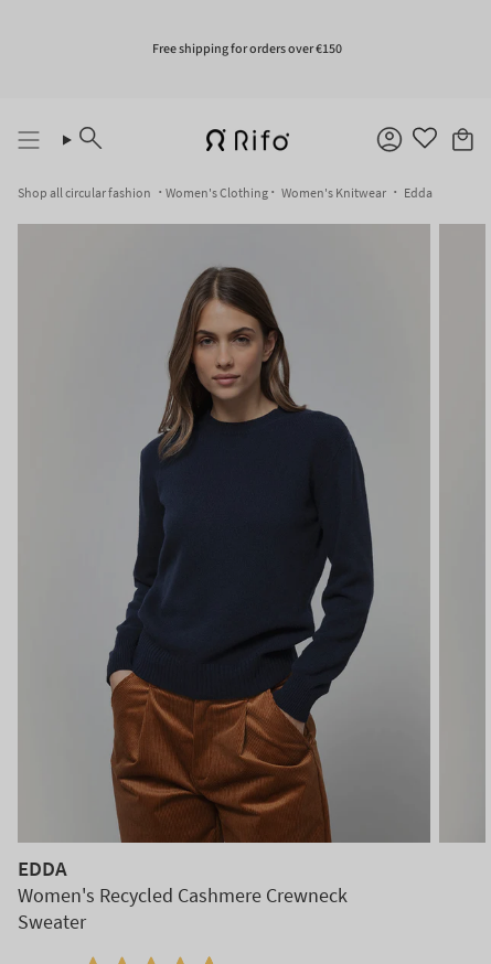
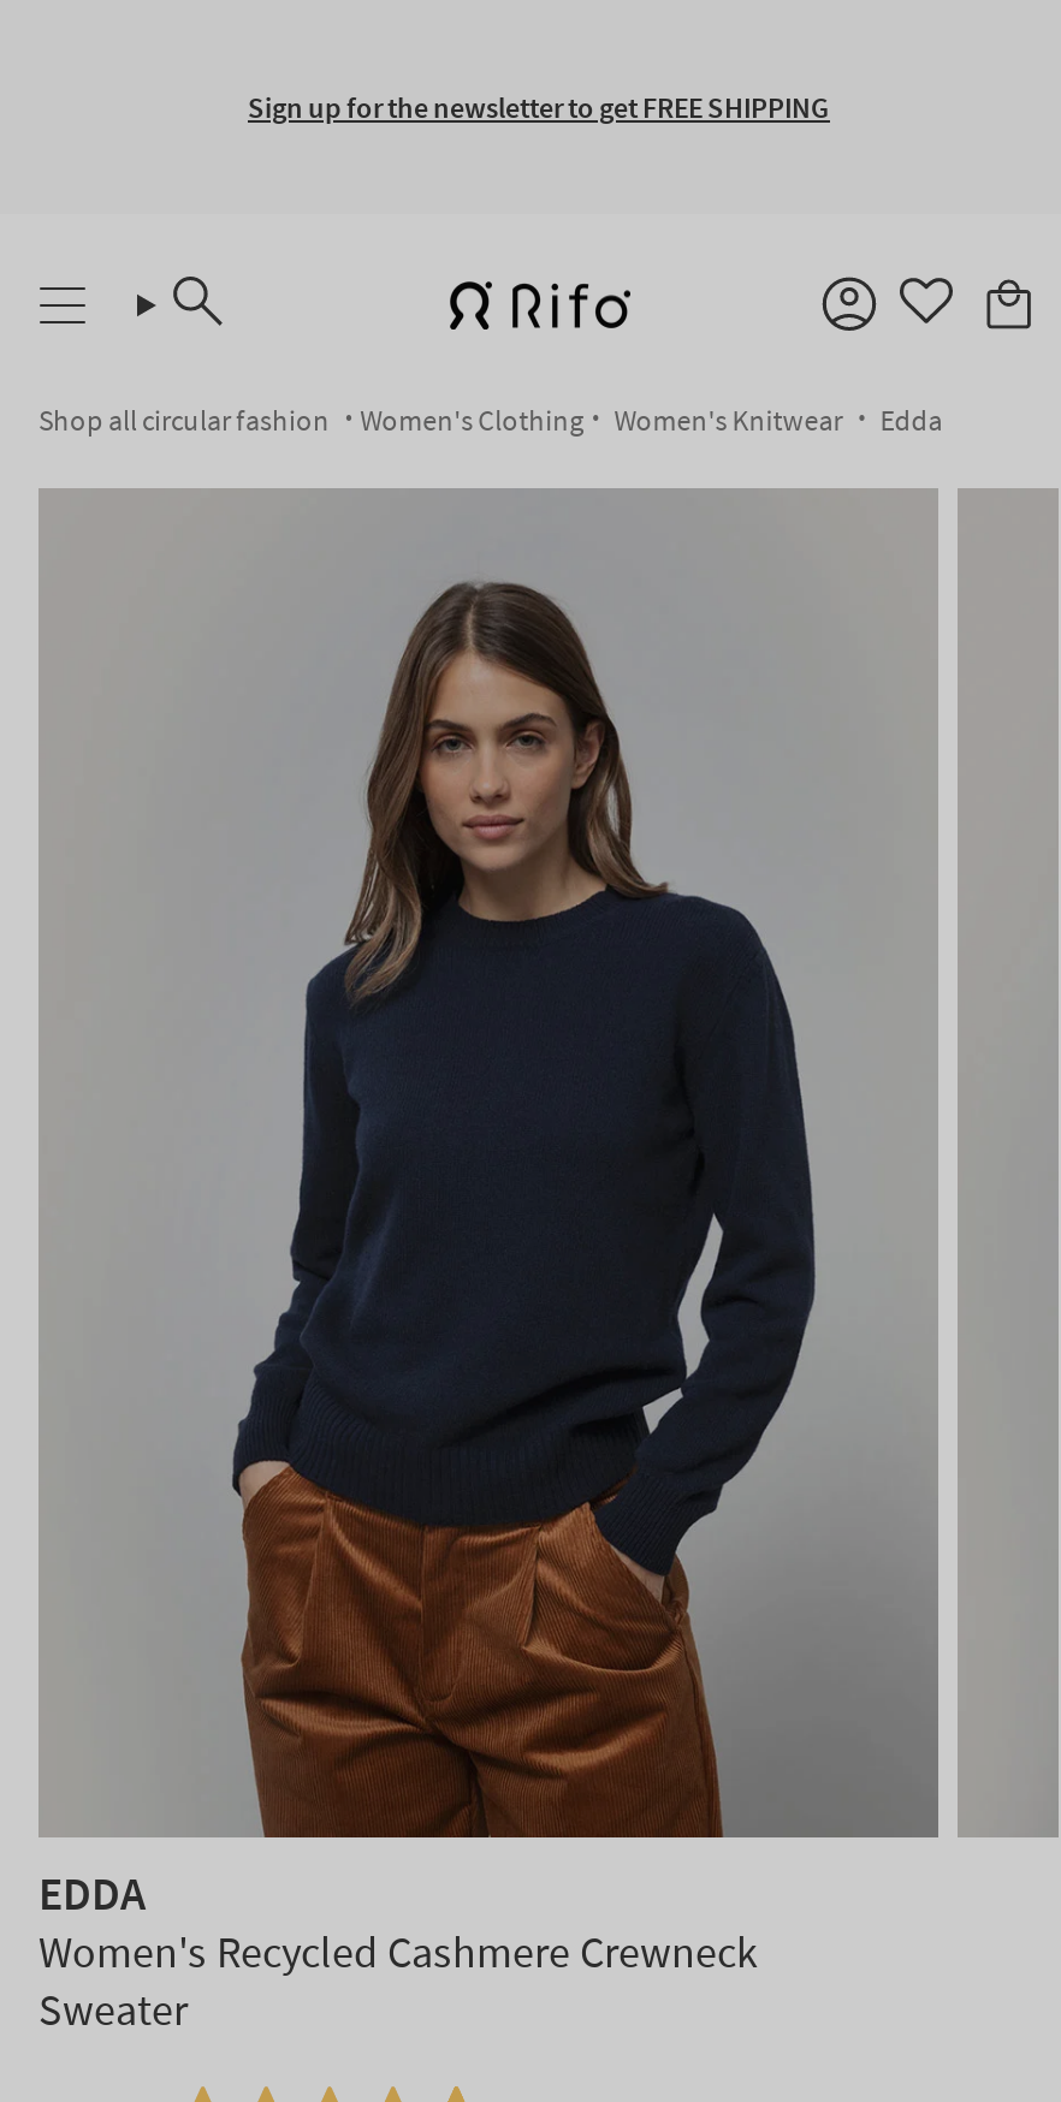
- Free shipping for orders over €150
+ Sign up for the newsletter to get FREE SHIPPING
